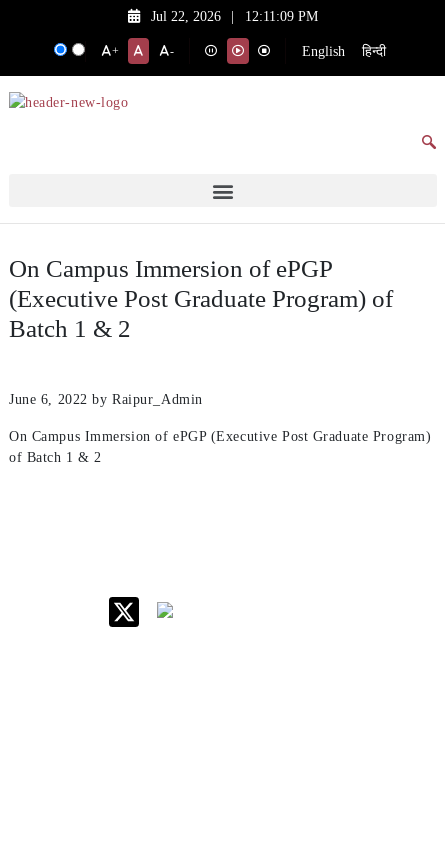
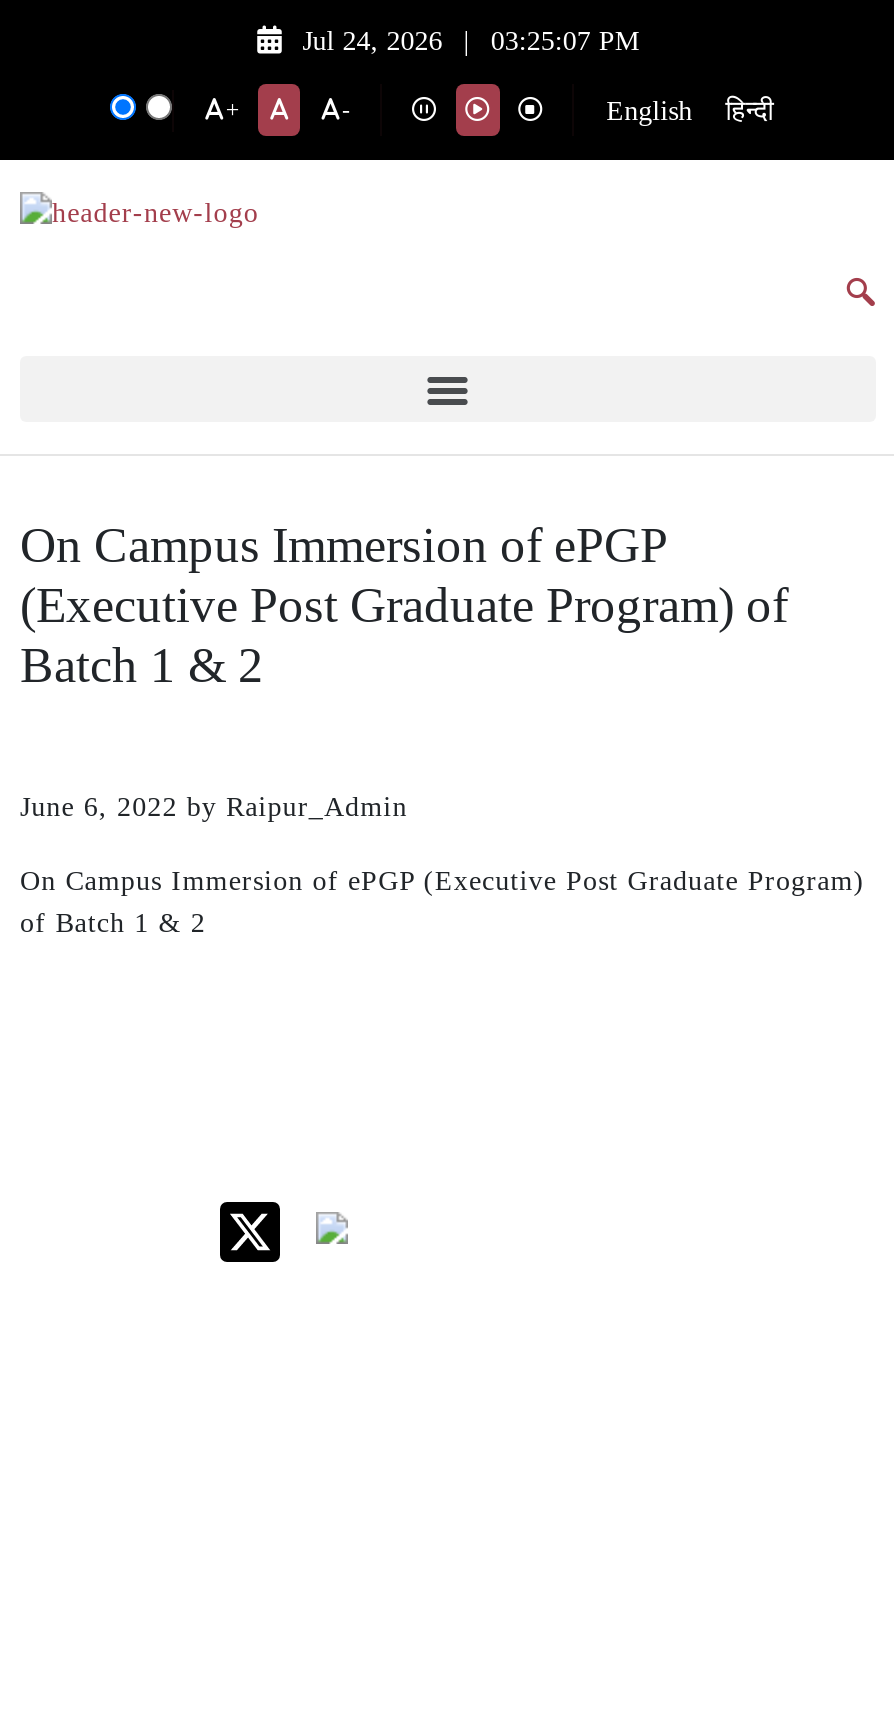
- Jul 22, 2026
+ Jul 24, 2026

- 12:11:09 PM
+ 03:25:07 PM
